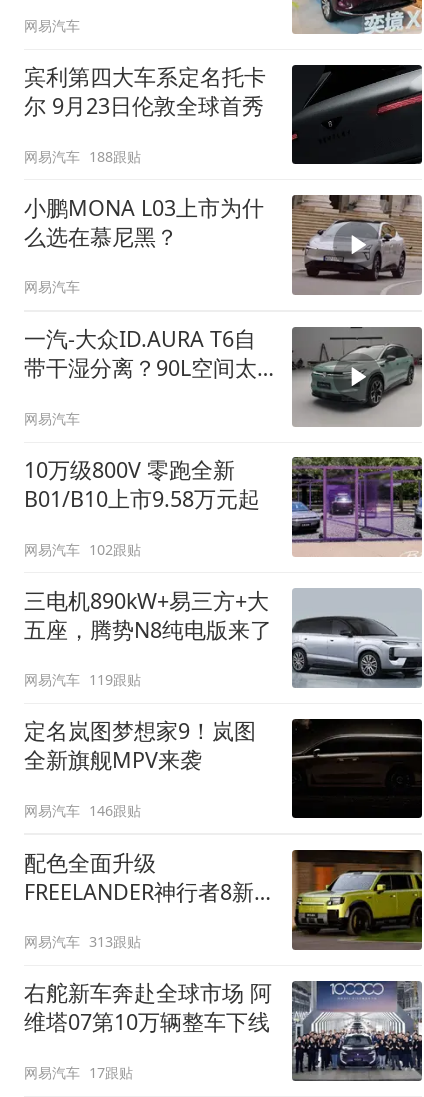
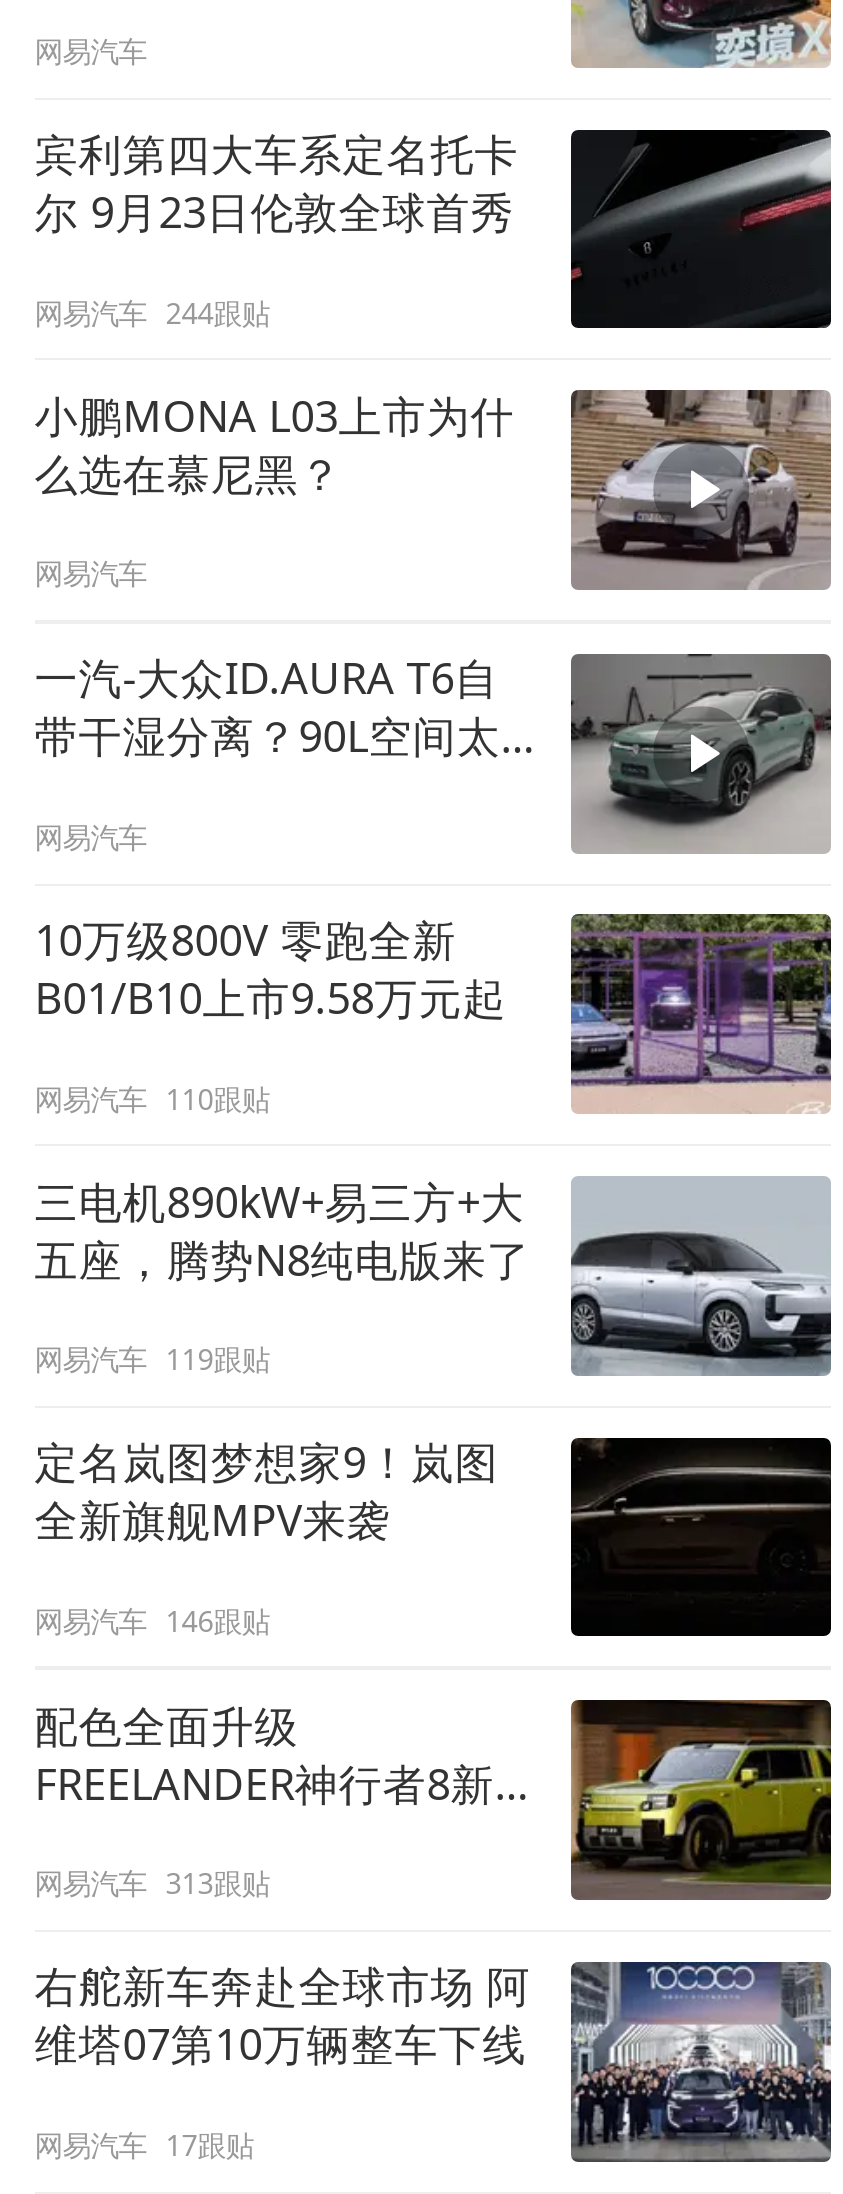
- 网易汽车 188跟贴
+ 网易汽车 244跟贴

- 网易汽车 102跟贴
+ 网易汽车 110跟贴
